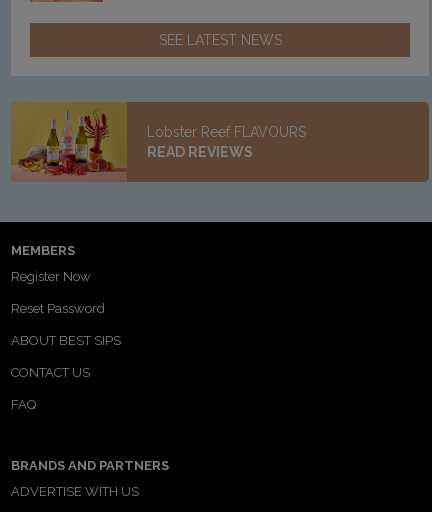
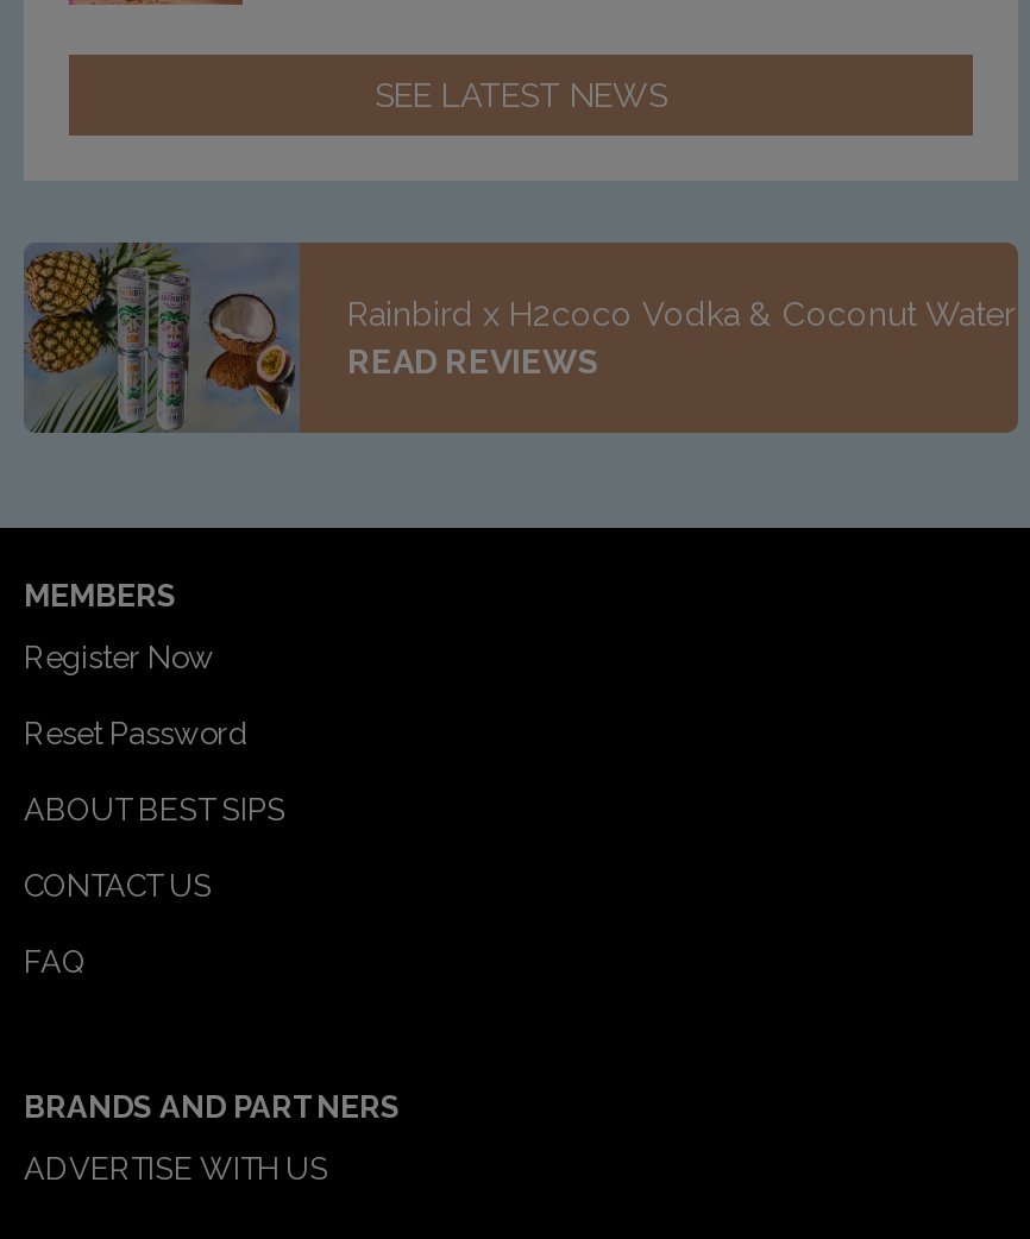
- [image]
- Lobster Reef FLAVOURS
+ [image]
+ Rainbird x H2coco Vodka & Coconut Water
